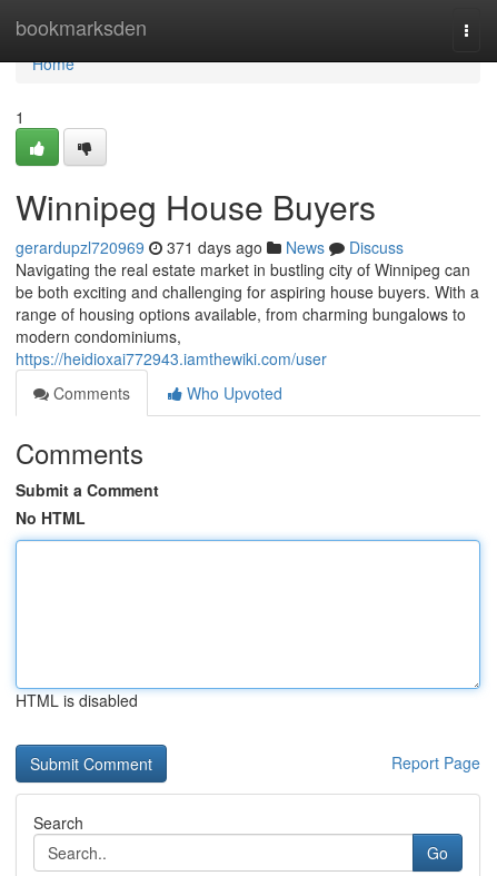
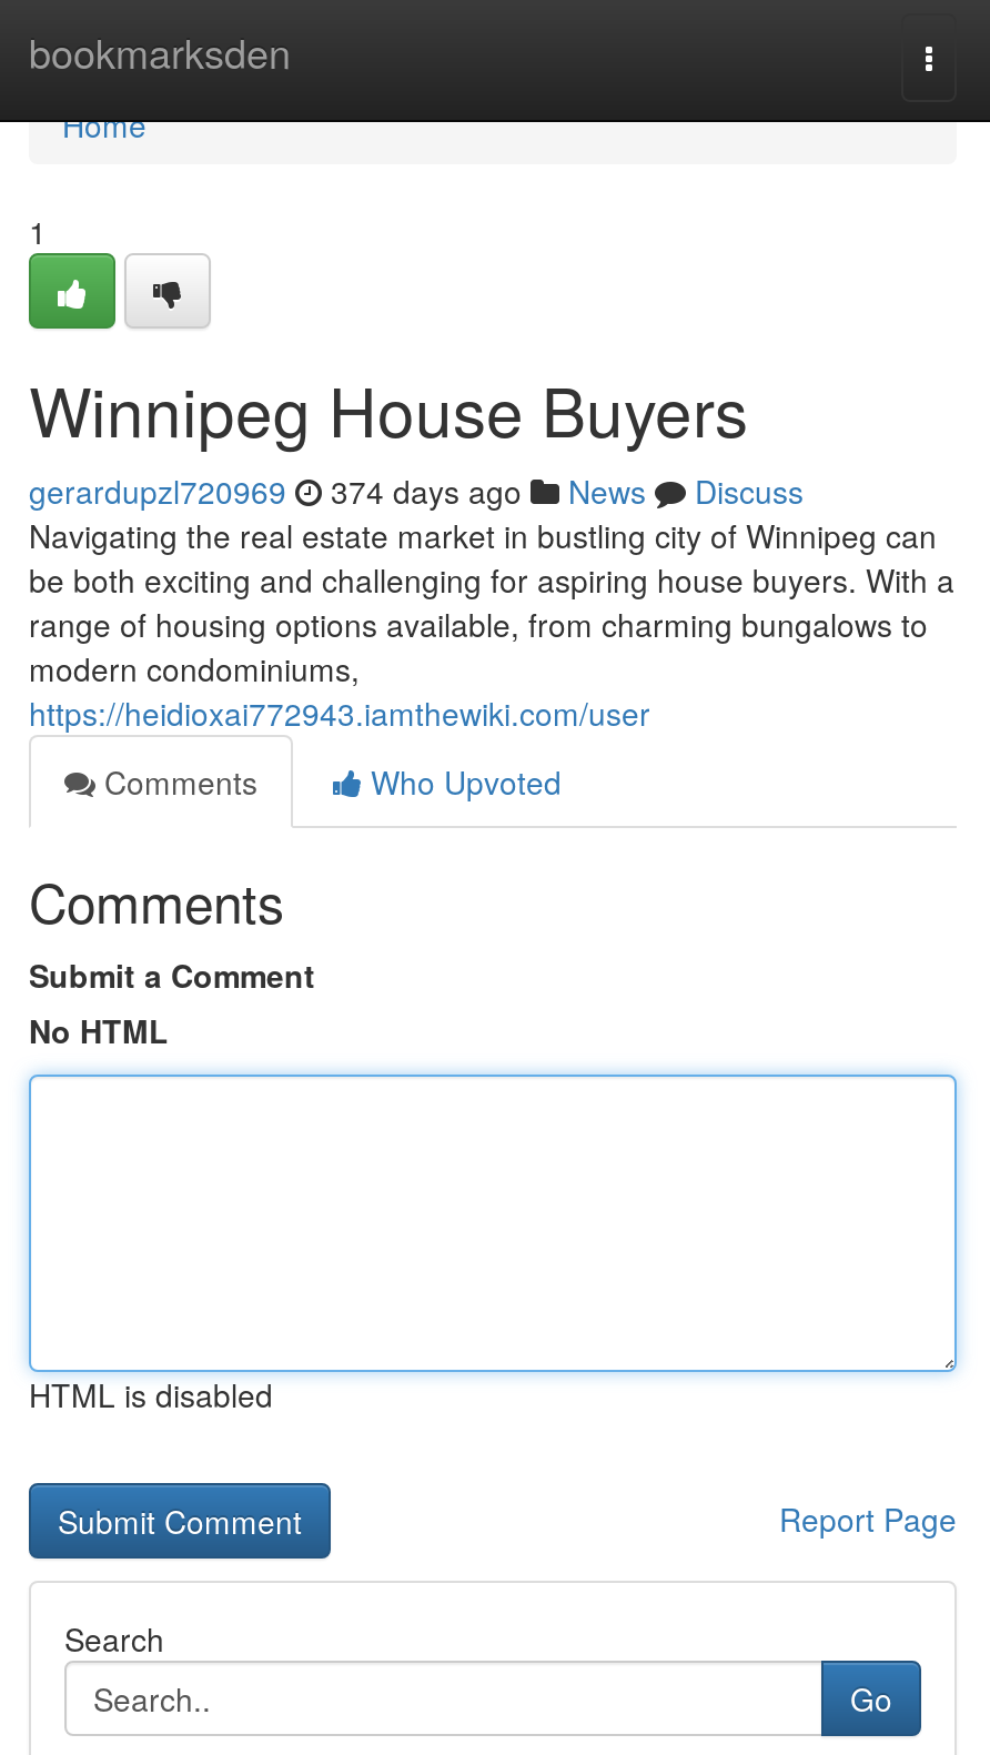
- gerardupzl720969 371 days ago News Discuss
+ gerardupzl720969 374 days ago News Discuss
